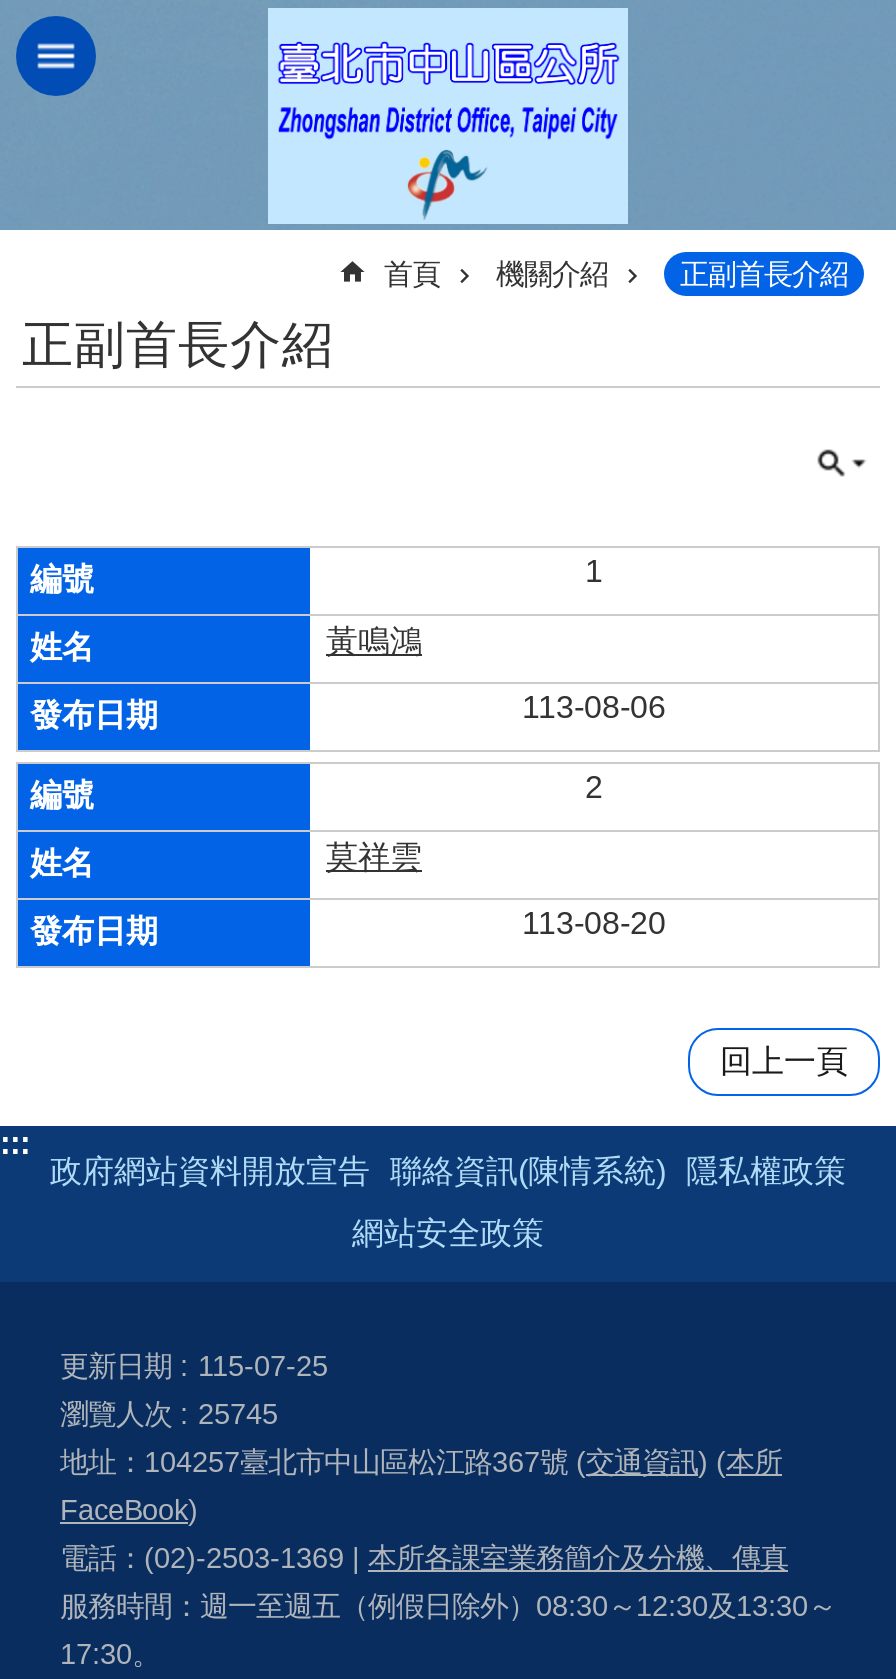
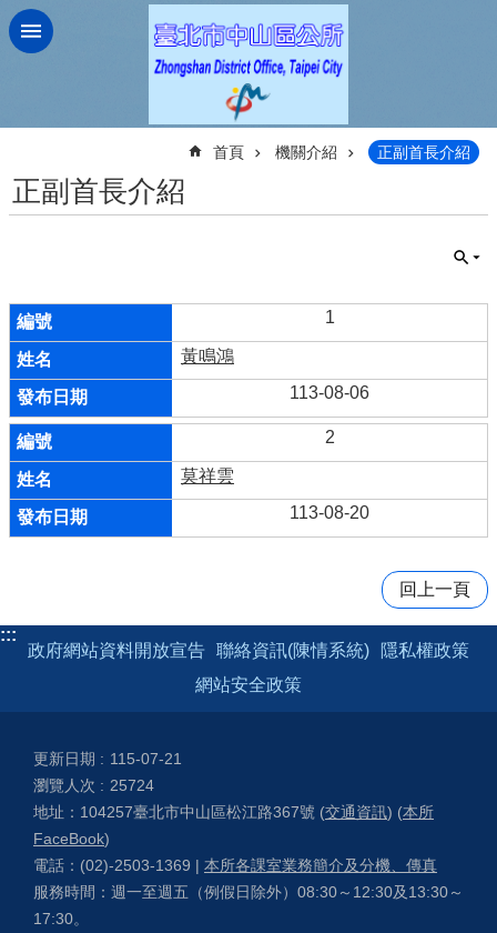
- 更新日期 115-07-25
+ 更新日期 115-07-21

- 瀏覽人次 25745
+ 瀏覽人次 25724
